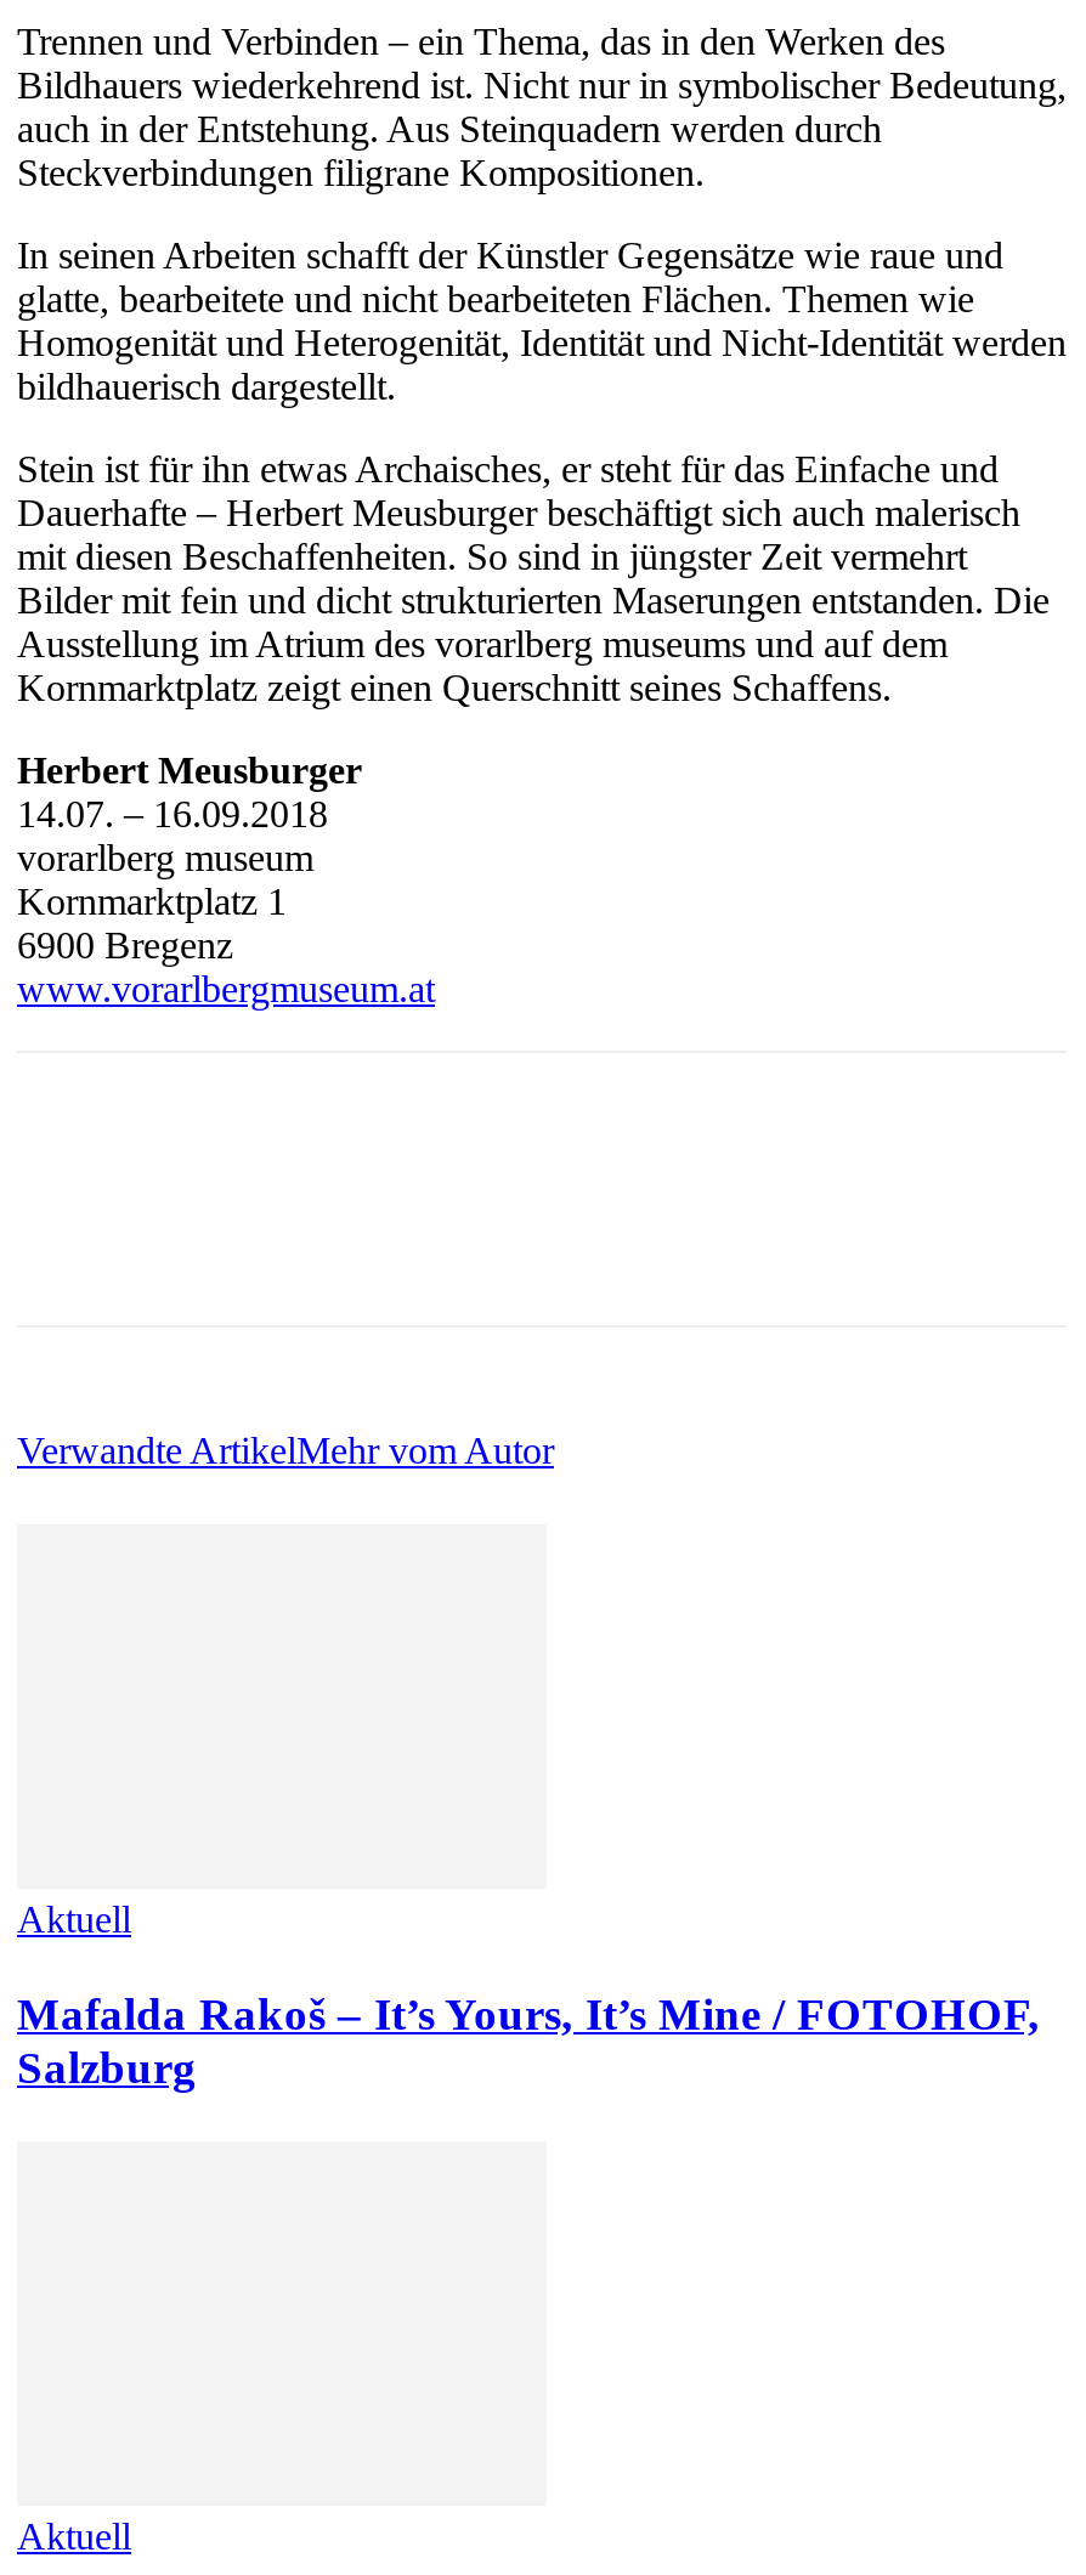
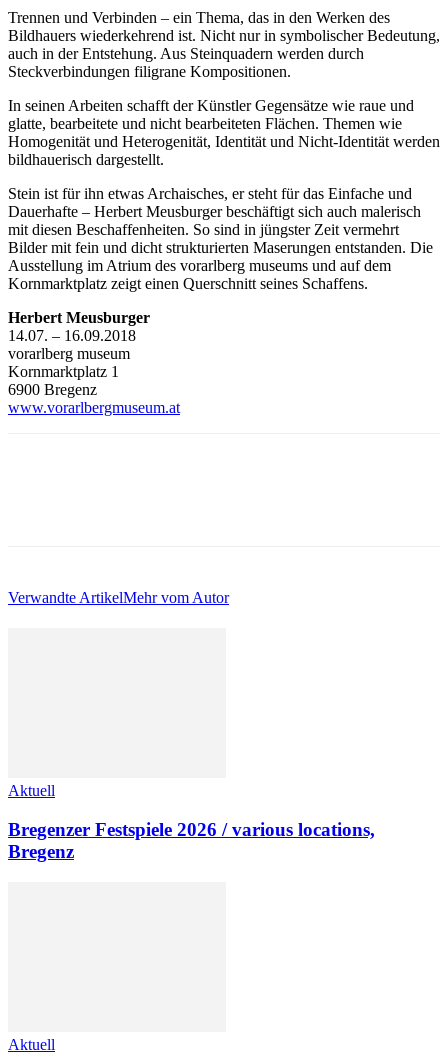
- Mafalda Rakoš – It’s Yours, It’s Mine / FOTOHOF,
- Salzburg
+ Bregenzer Festspiele 2026 / various locations,
+ Bregenz
